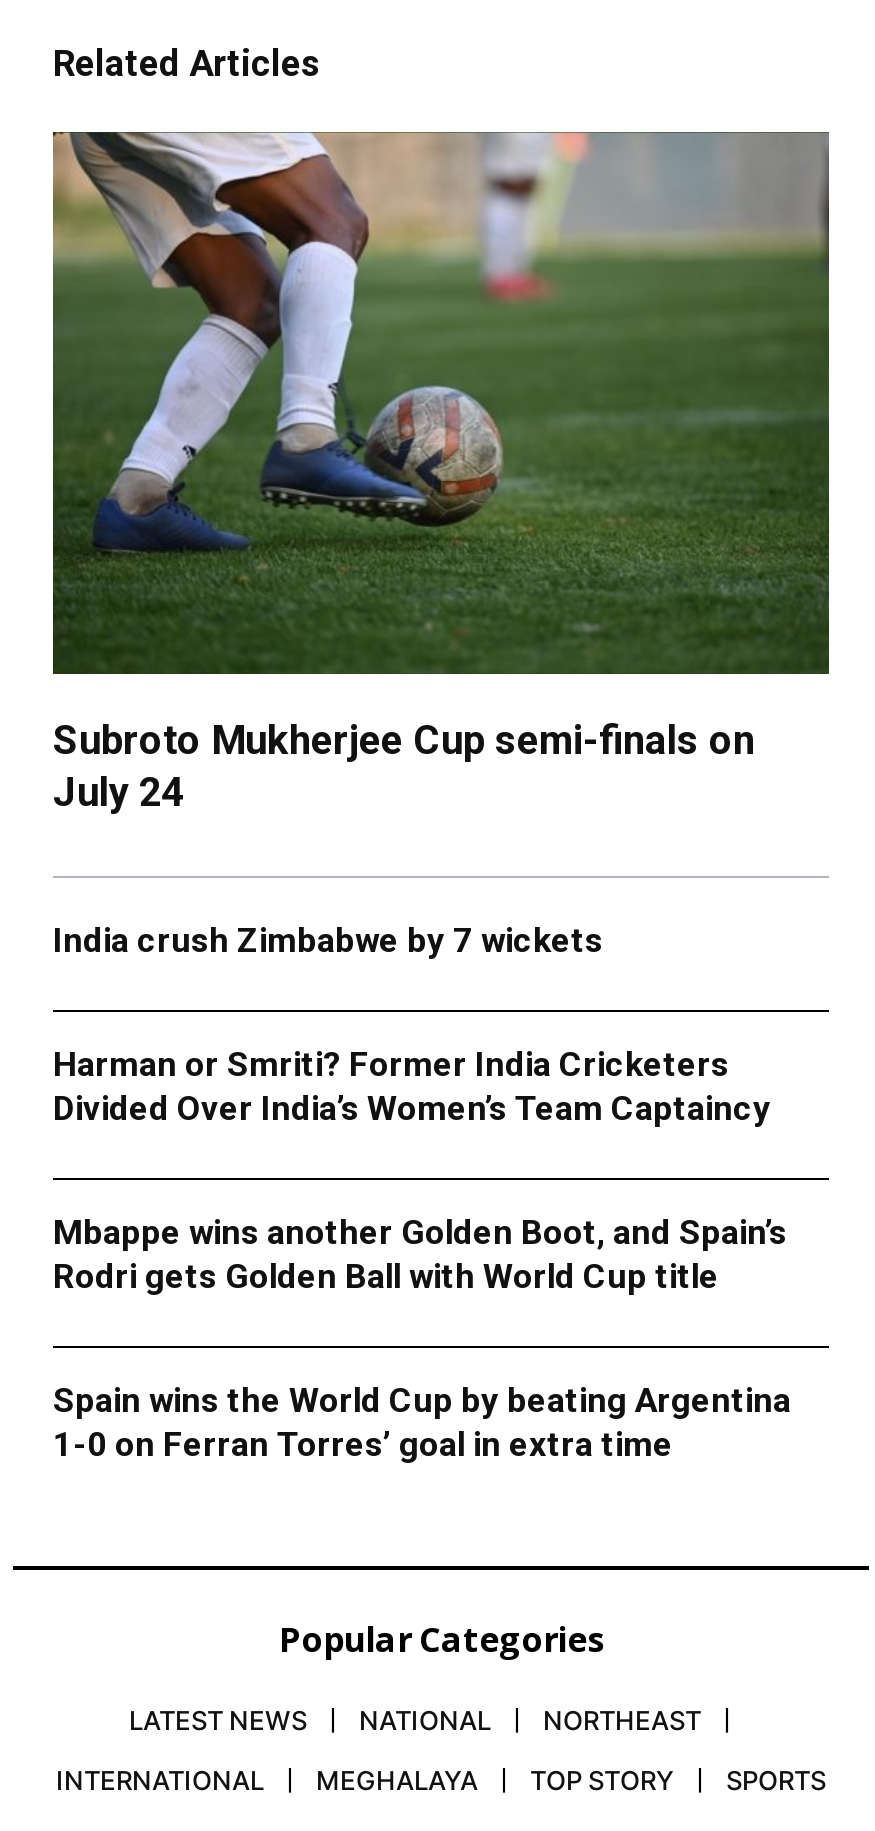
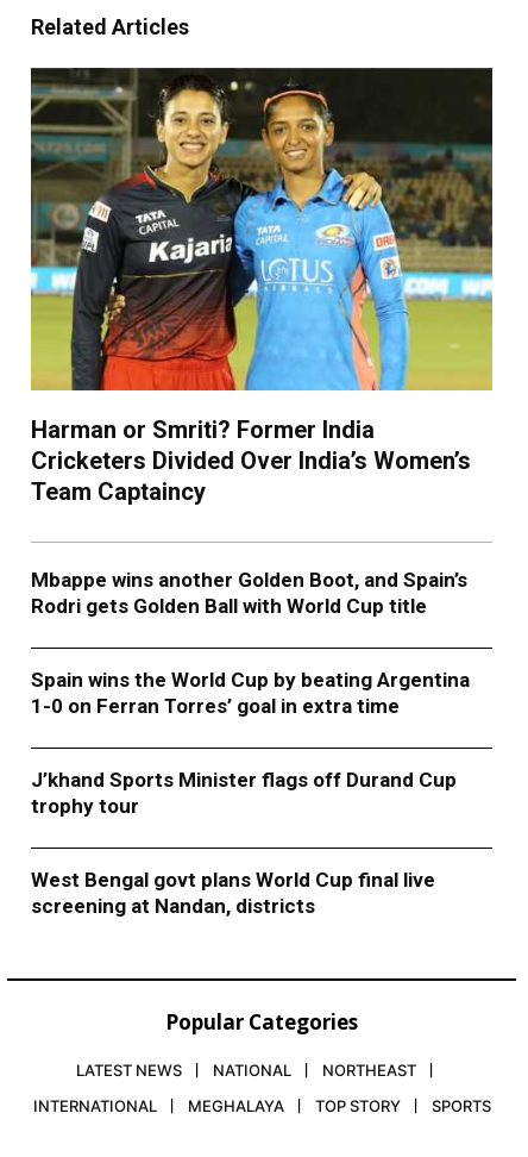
- [image]
- Subroto Mukherjee Cup semi-finals on
- July 24
- India crush Zimbabwe by 7 wickets
- Harman or Smriti? Former India Cricketers
- Divided Over India’s Women’s Team Captaincy
+ [image]
+ Harman or Smriti? Former India
+ Cricketers Divided Over India’s Women’s
+ Team Captaincy

moved up: Mbappe wins another Golden Boot, and Spain’s | Rodri gets Golden Ball with World Cup title | Spain wins the World Cup by beating Argentina | 1-0 on Ferran Torres’ goal in extra time

+ J’khand Sports Minister flags off Durand Cup
+ trophy tour
+ West Bengal govt plans World Cup final live
+ screening at Nandan, districts
